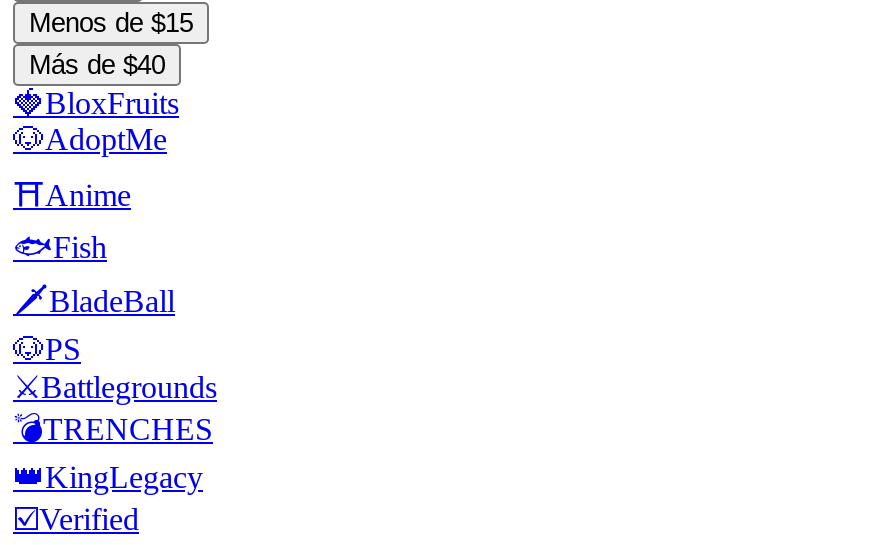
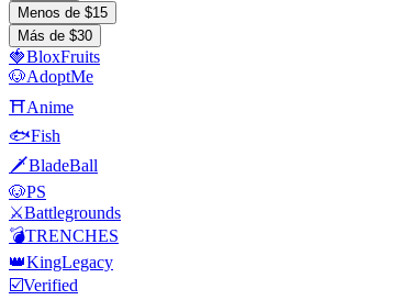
- Más de $40
+ Más de $30
